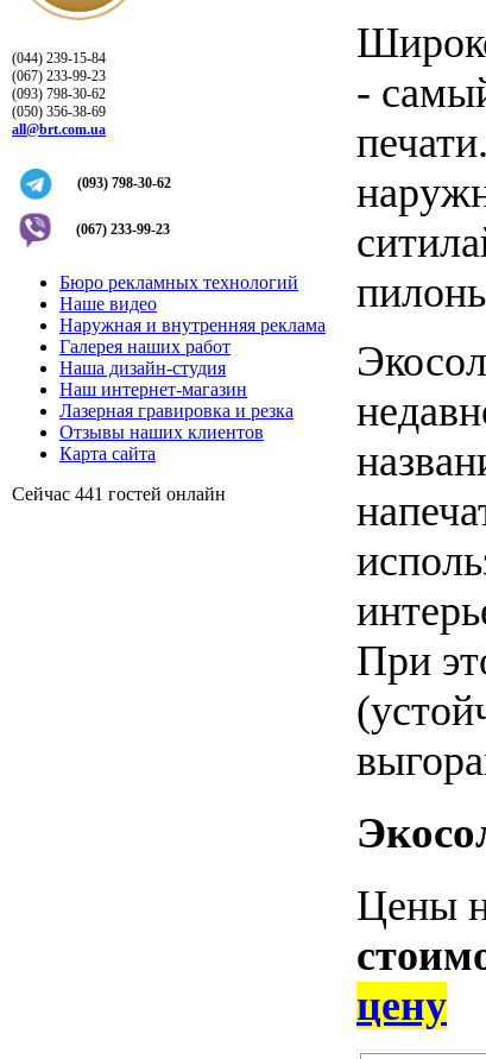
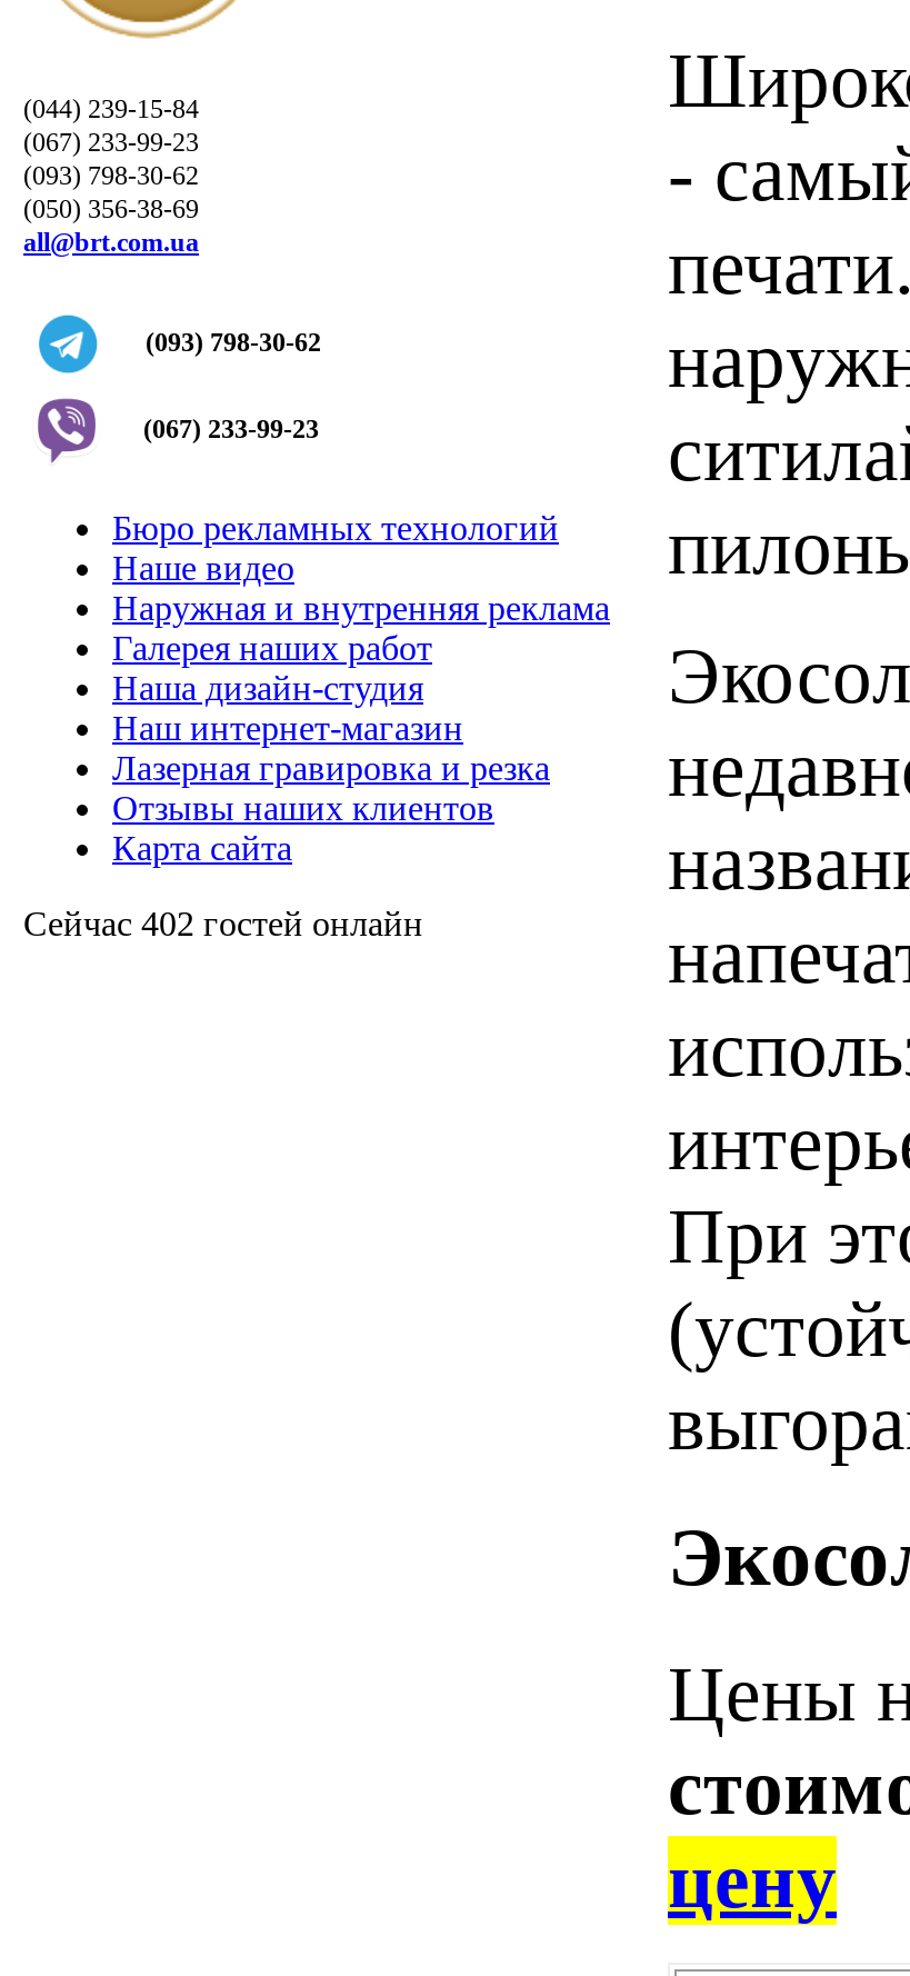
- Сейчас 441 гостей онлайн
+ Сейчас 402 гостей онлайн
